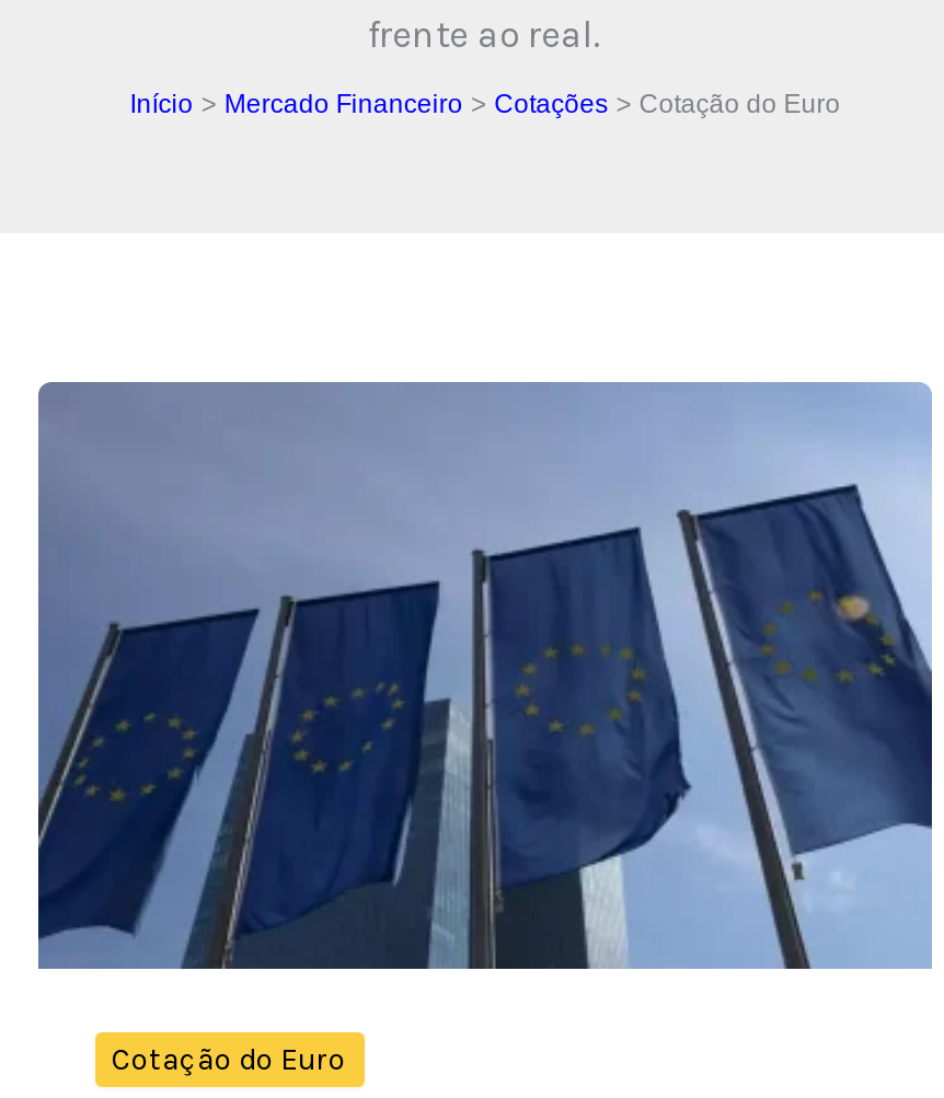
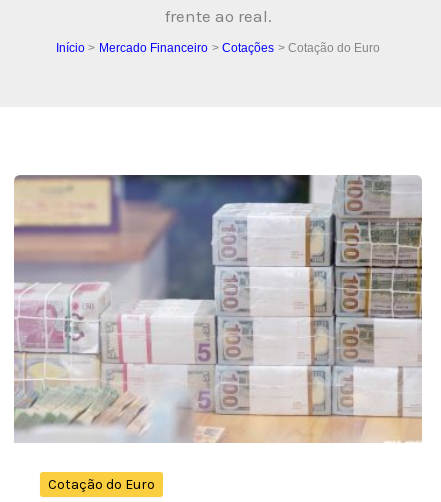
- [image]
+ [image]
